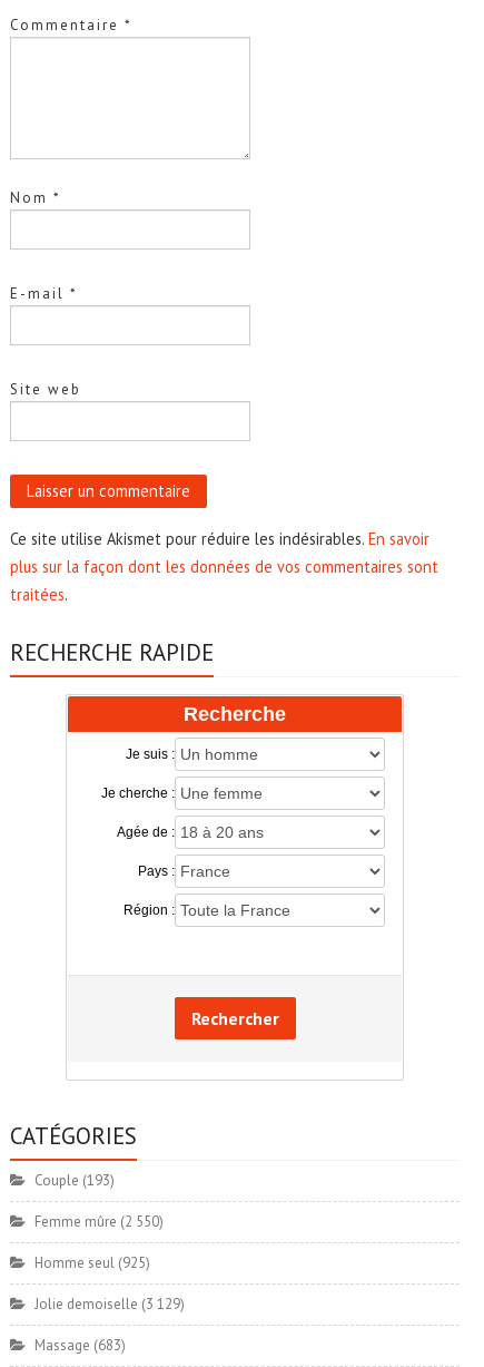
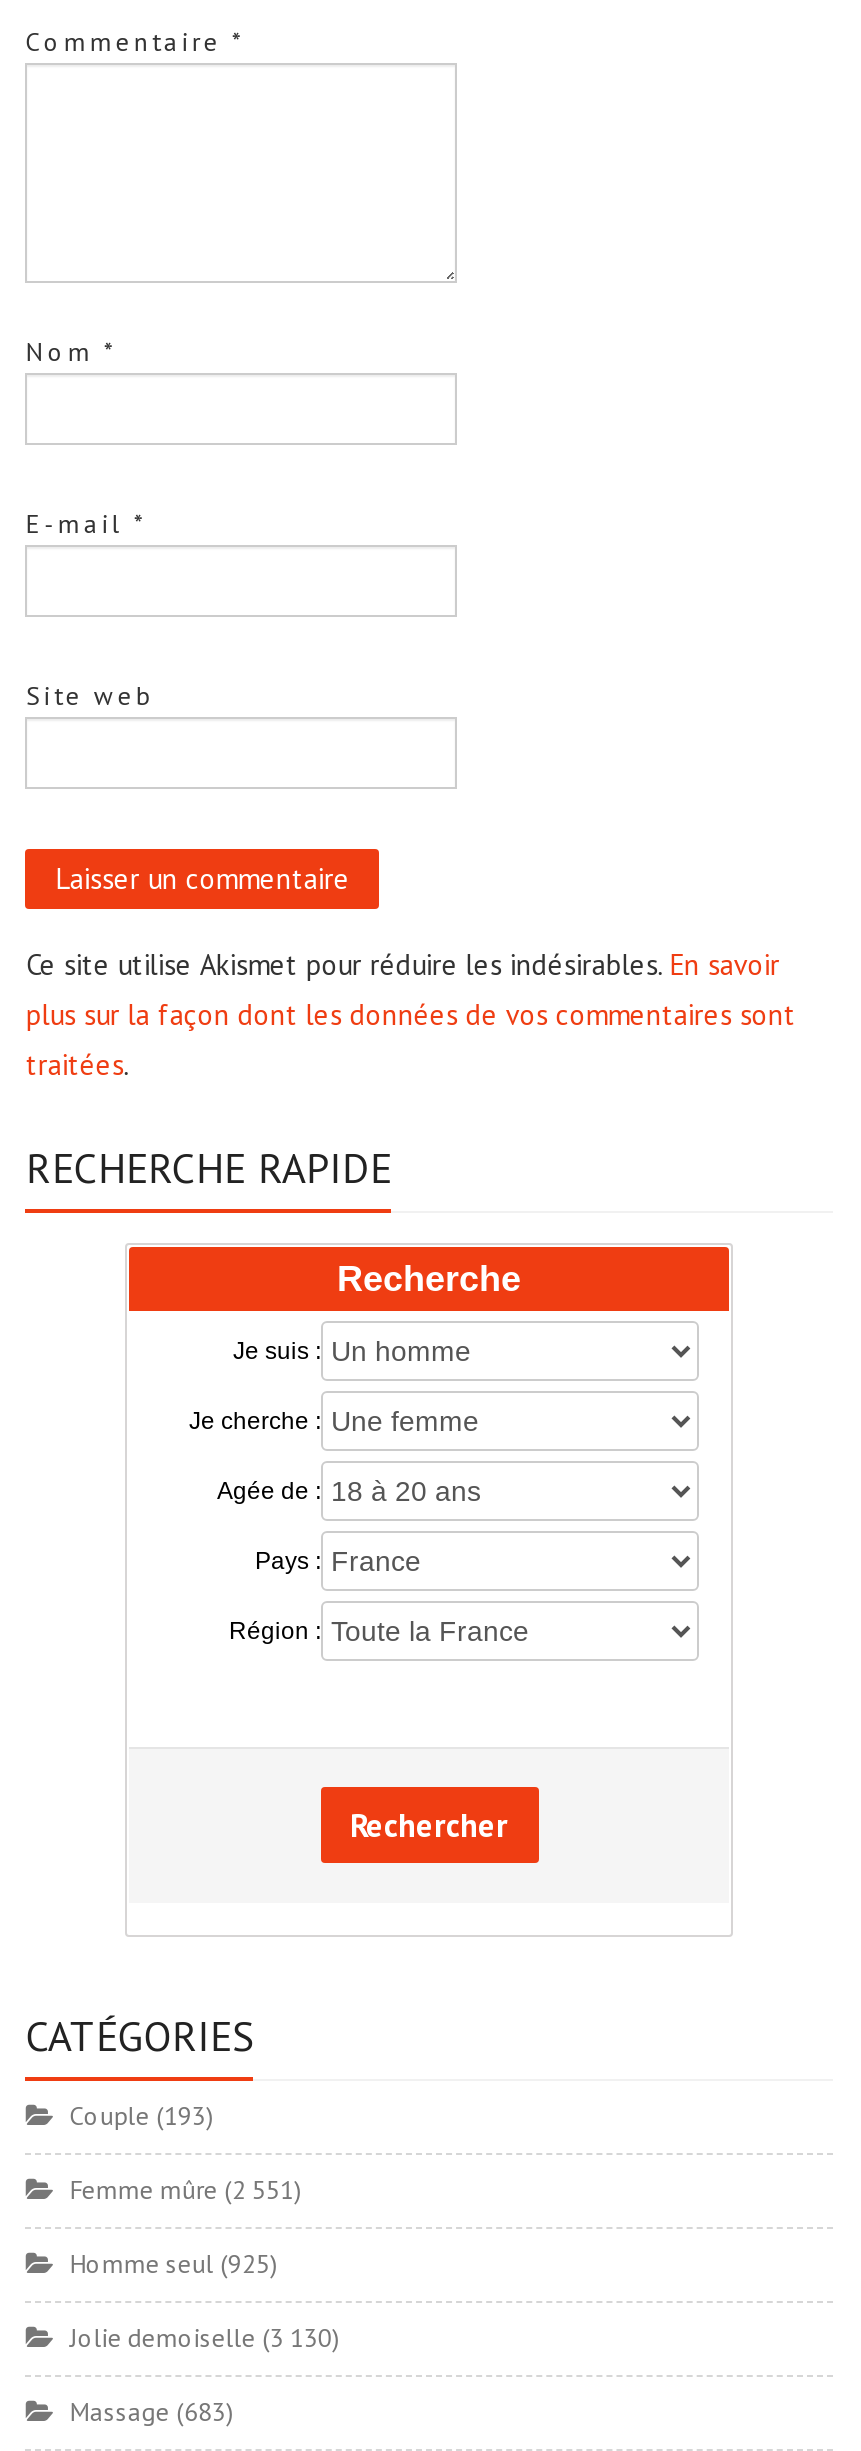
- Femme mûre (2 550)
+ Femme mûre (2 551)

- Jolie demoiselle (3 129)
+ Jolie demoiselle (3 130)
